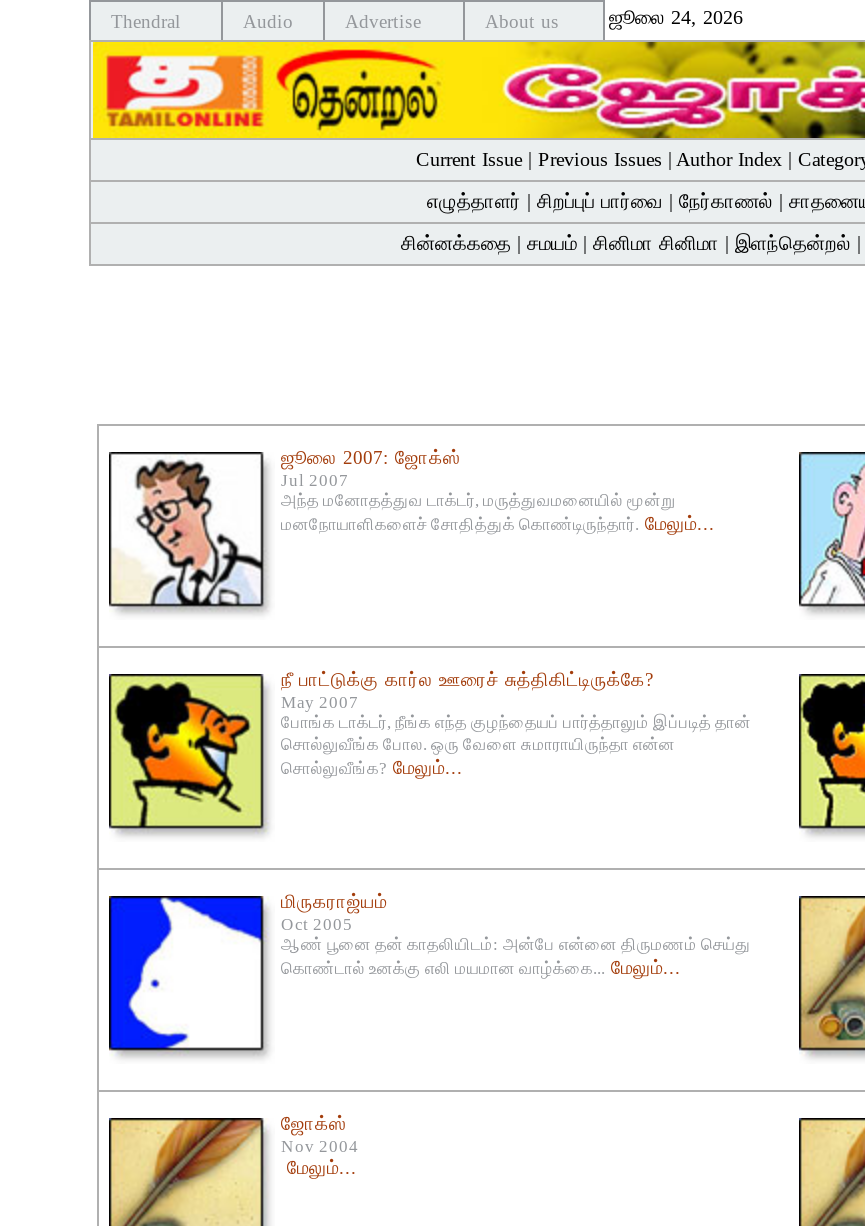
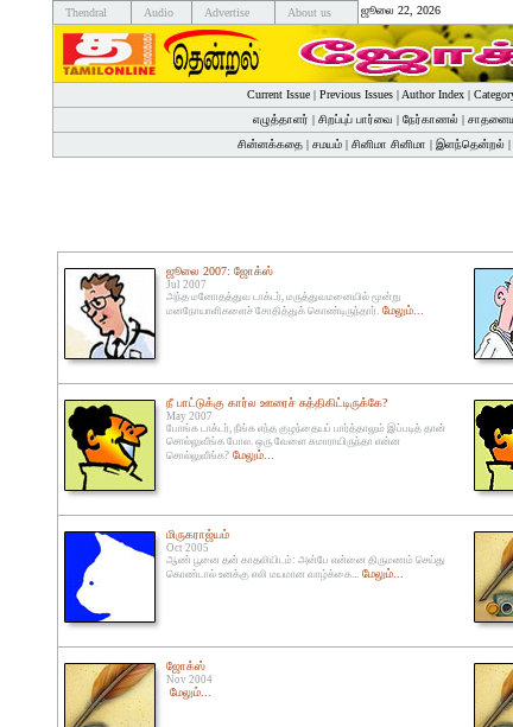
- ஜூலை 24, 2026
+ ஜூலை 22, 2026
